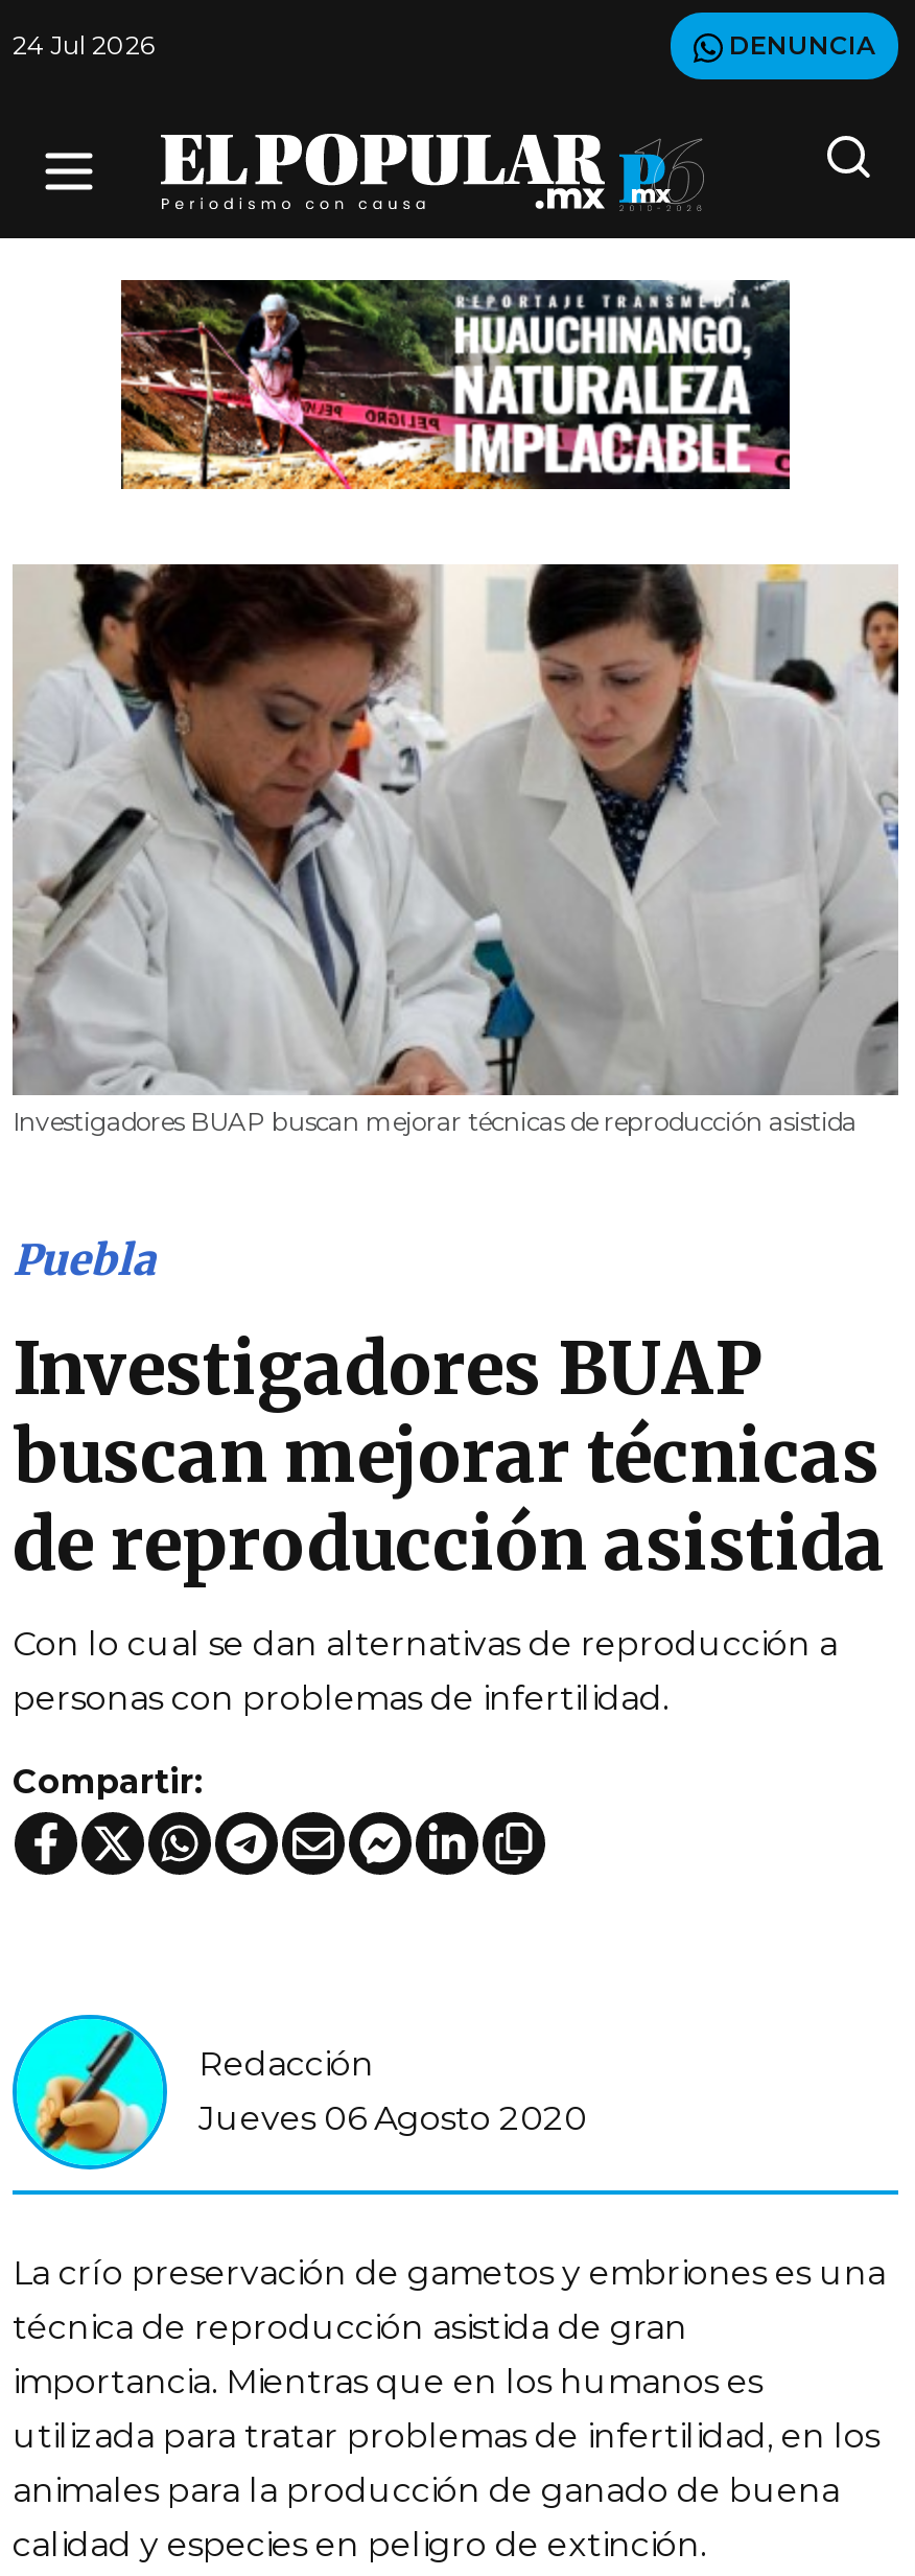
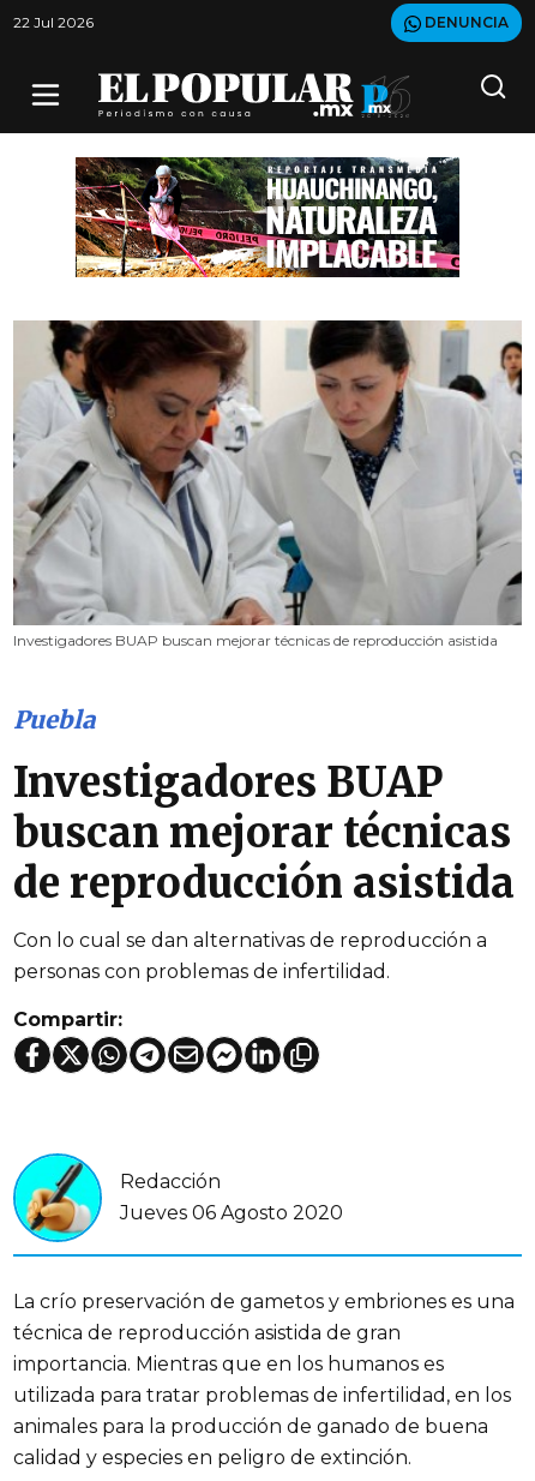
- 24 Jul 2026
+ 22 Jul 2026
